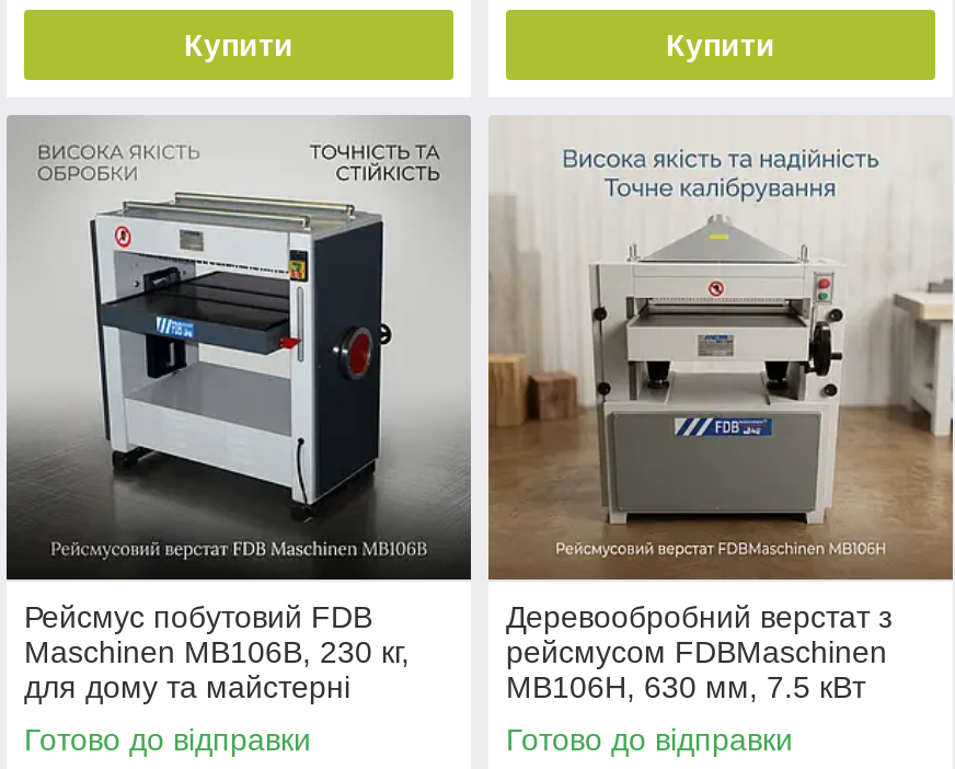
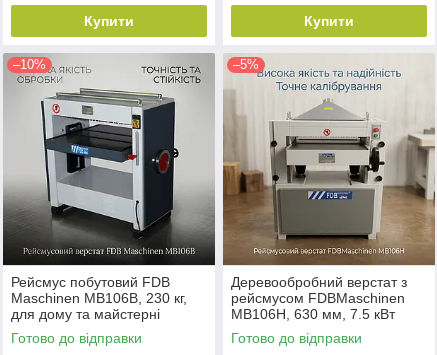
+ –10%

+ –5%
